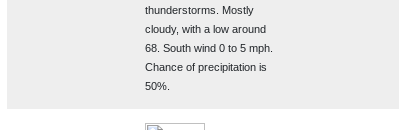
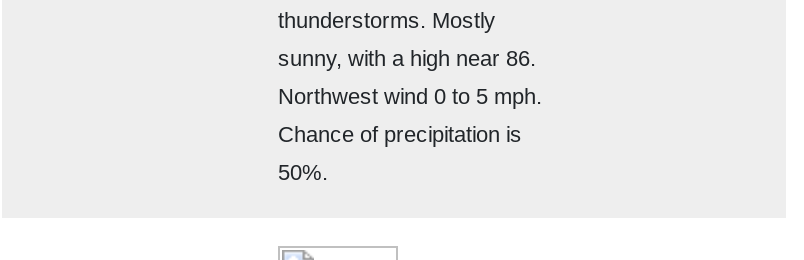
- cloudy, with a low around
+ sunny, with a high near 86.

- 68. South wind 0 to 5 mph.
+ Northwest wind 0 to 5 mph.
